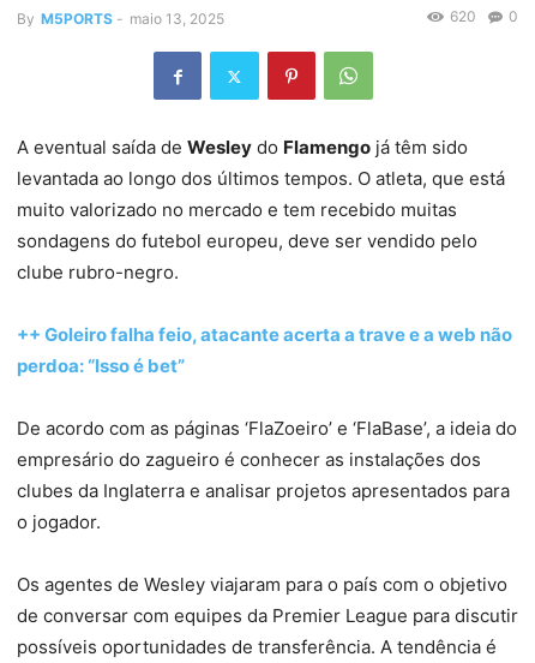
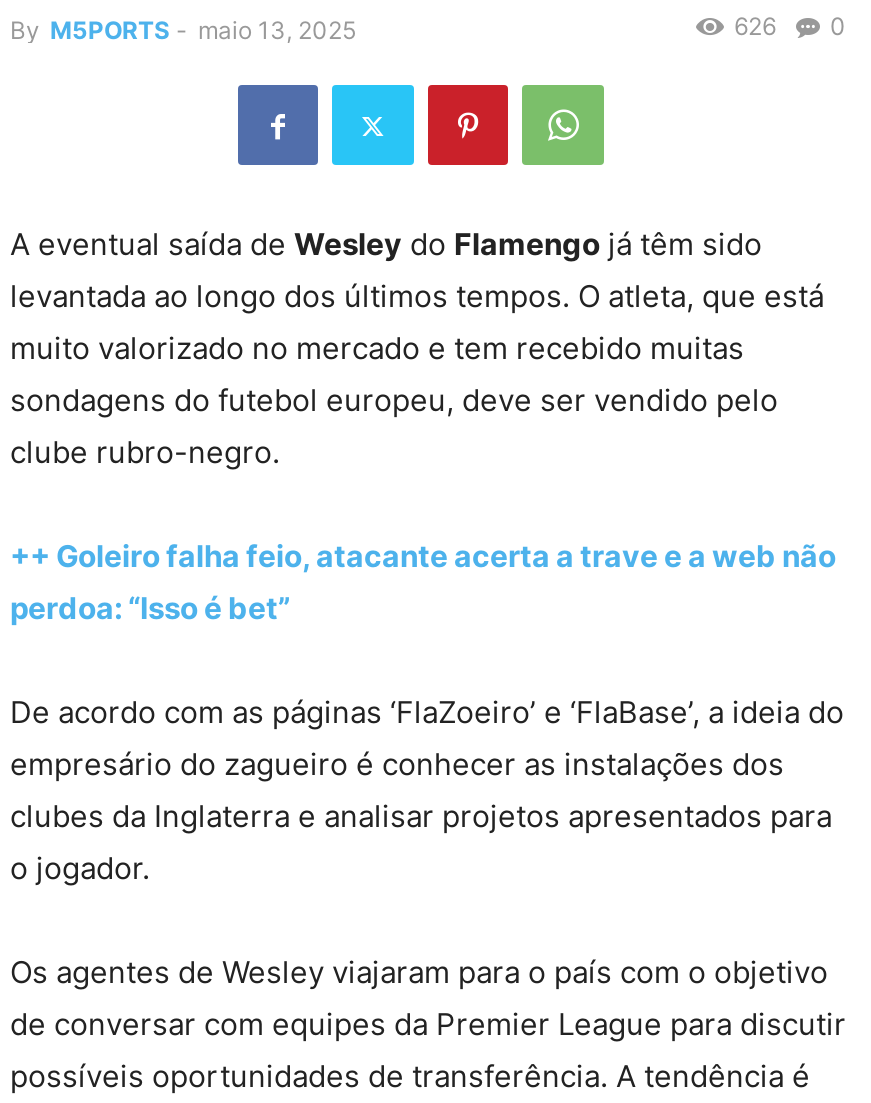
- 620 0
+ 626 0
